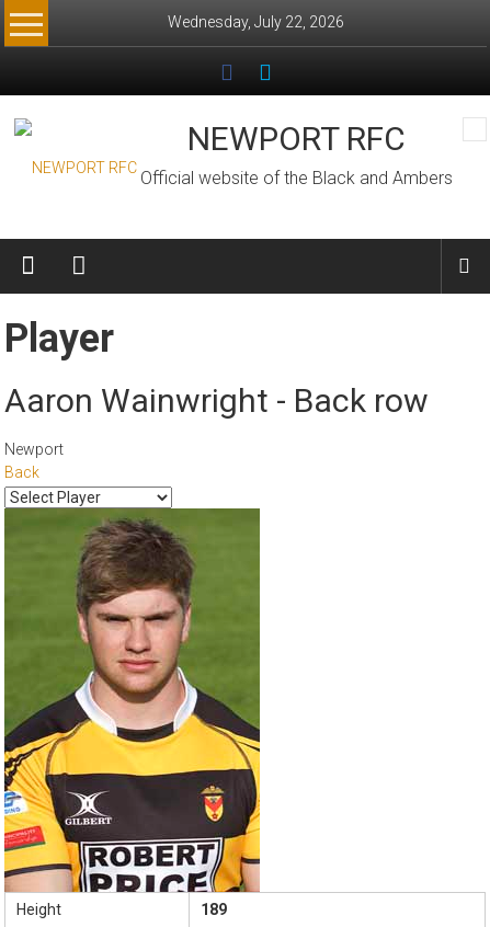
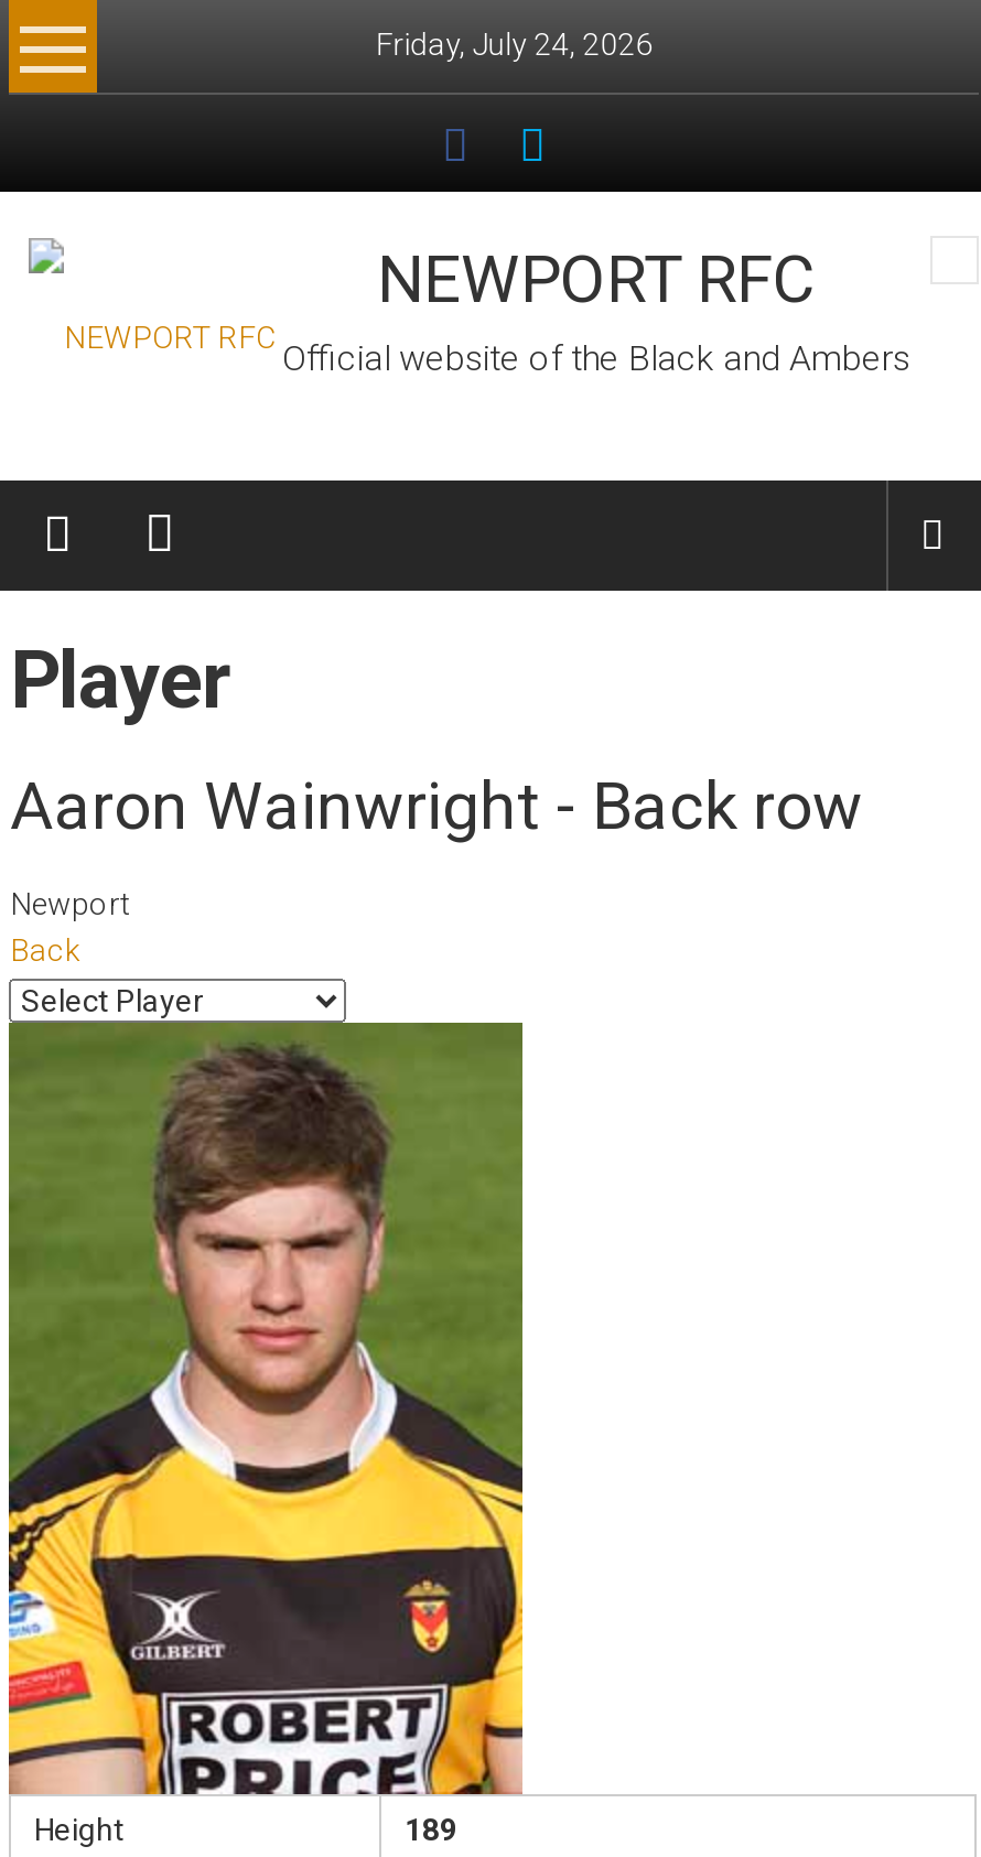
- Wednesday, July 22, 2026
+ Friday, July 24, 2026
